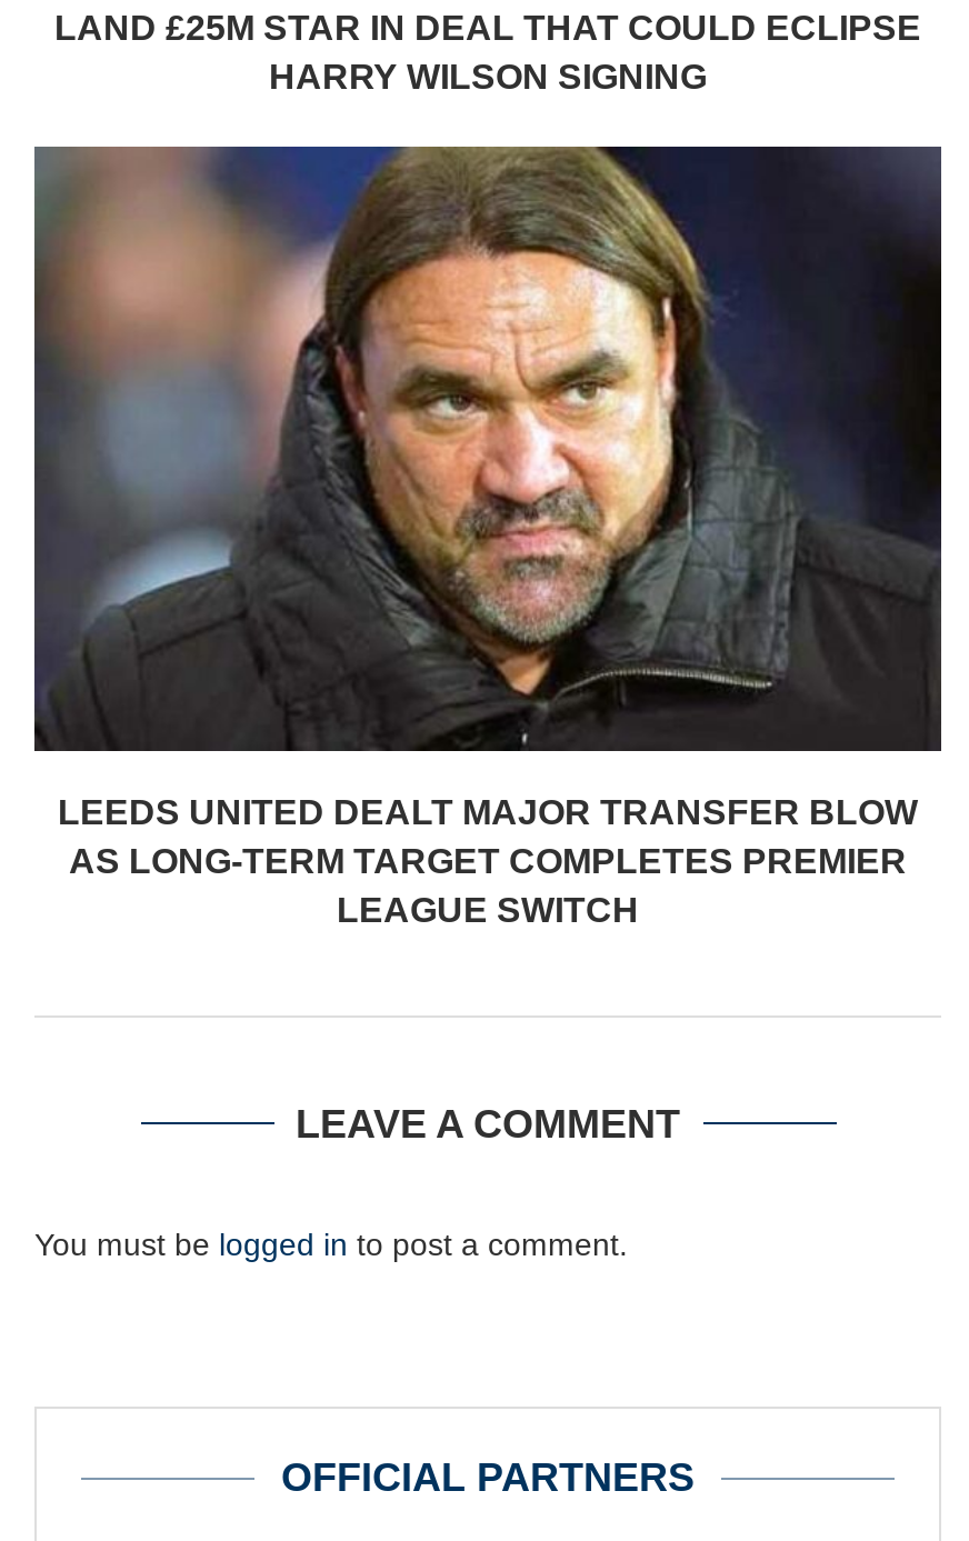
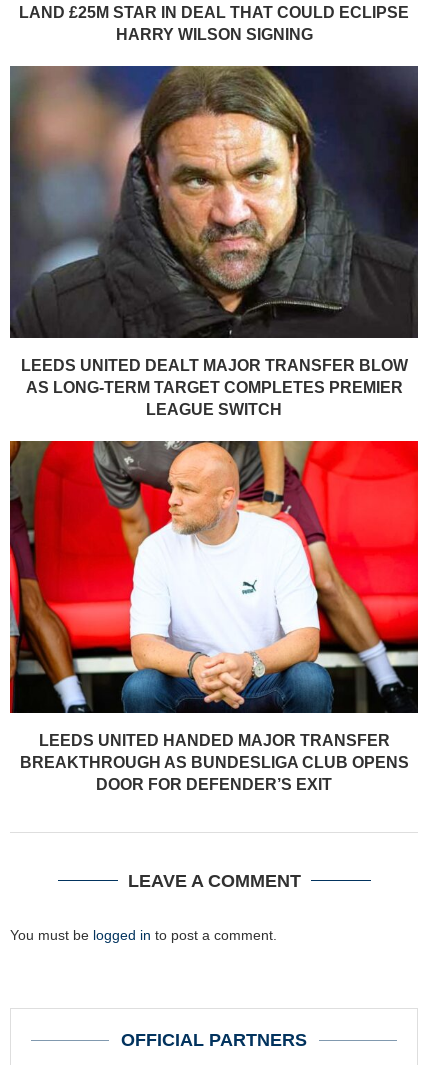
+ [image]
+ LEEDS UNITED HANDED MAJOR TRANSFER
+ BREAKTHROUGH AS BUNDESLIGA CLUB OPENS
+ DOOR FOR DEFENDER’S EXIT
